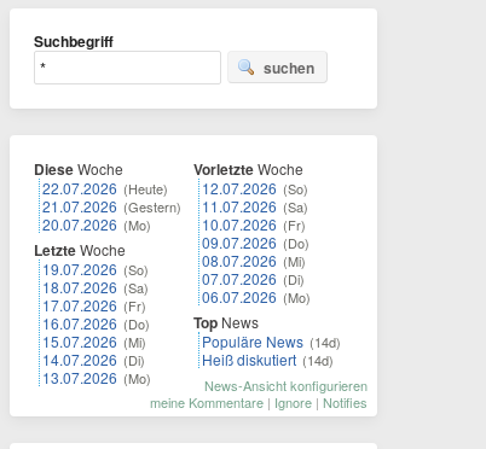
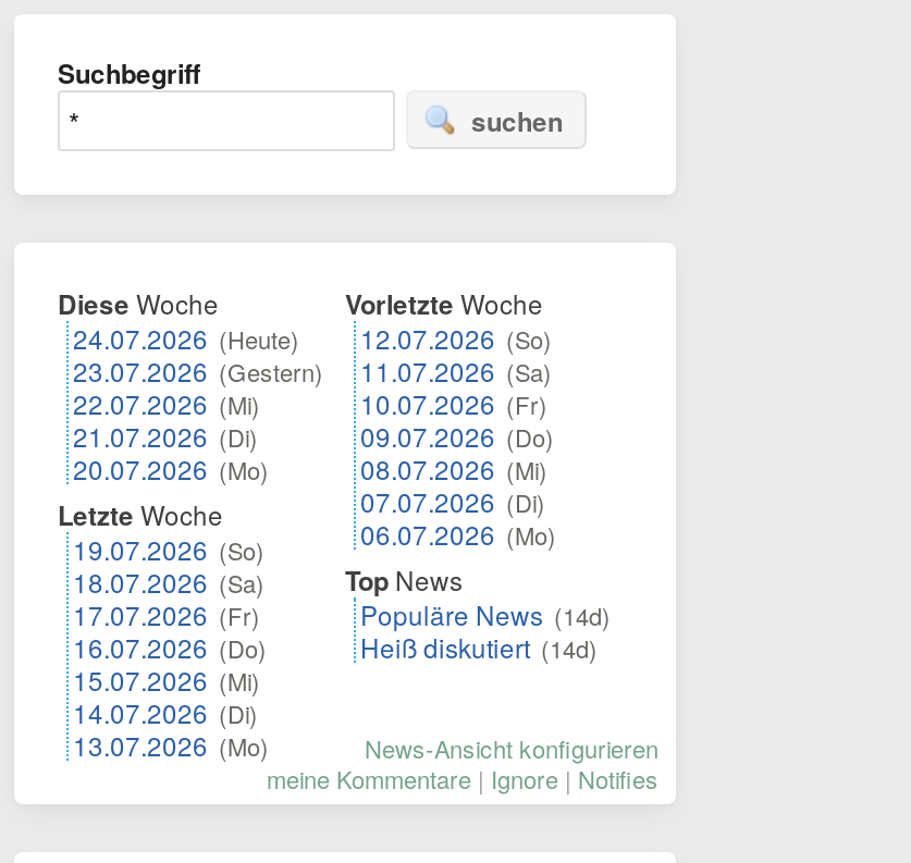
- 22.07.2026 (Heute)
- 21.07.2026 (Gestern)
+ 24.07.2026 (Heute)
+ 23.07.2026 (Gestern)
+ 22.07.2026 (Mi)
+ 21.07.2026 (Di)
